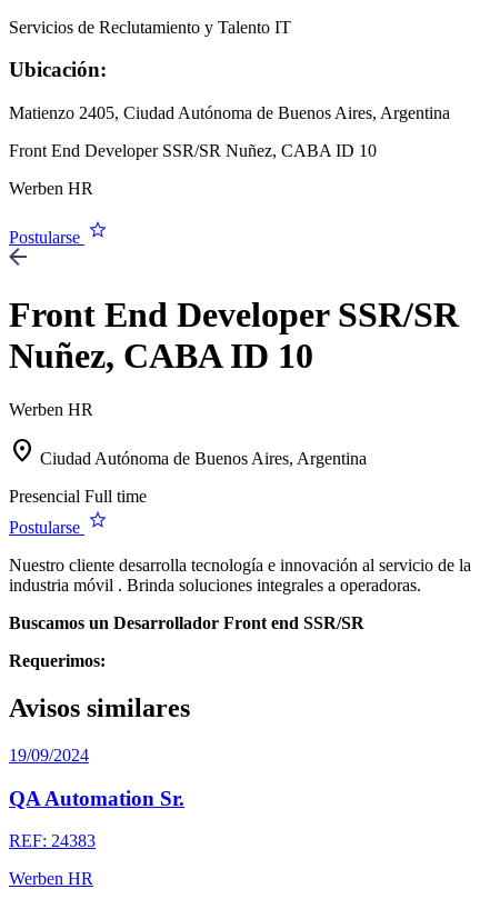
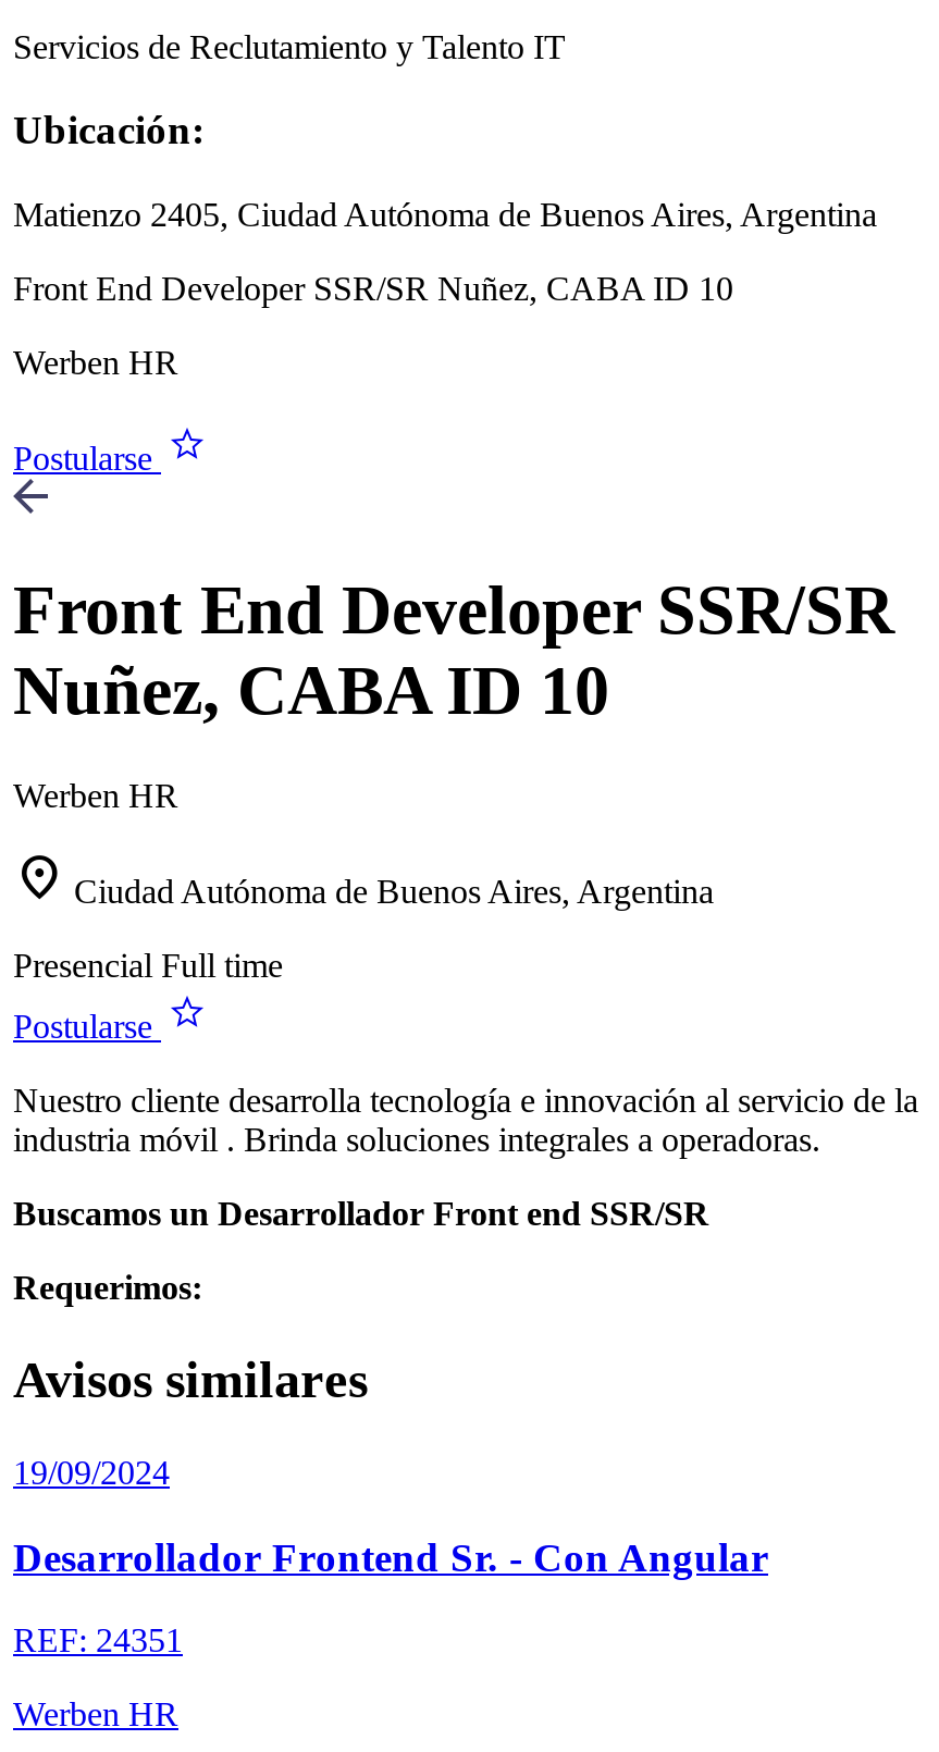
- QA Automation Sr.
+ Desarrollador Frontend Sr. - Con Angular

- REF: 24383
+ REF: 24351
